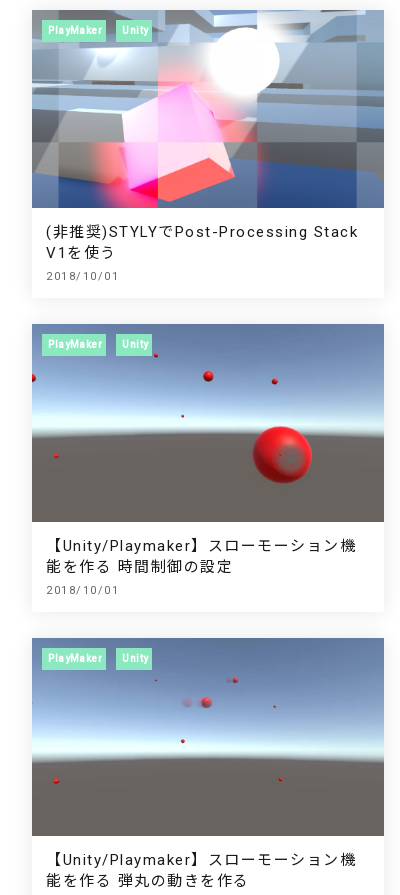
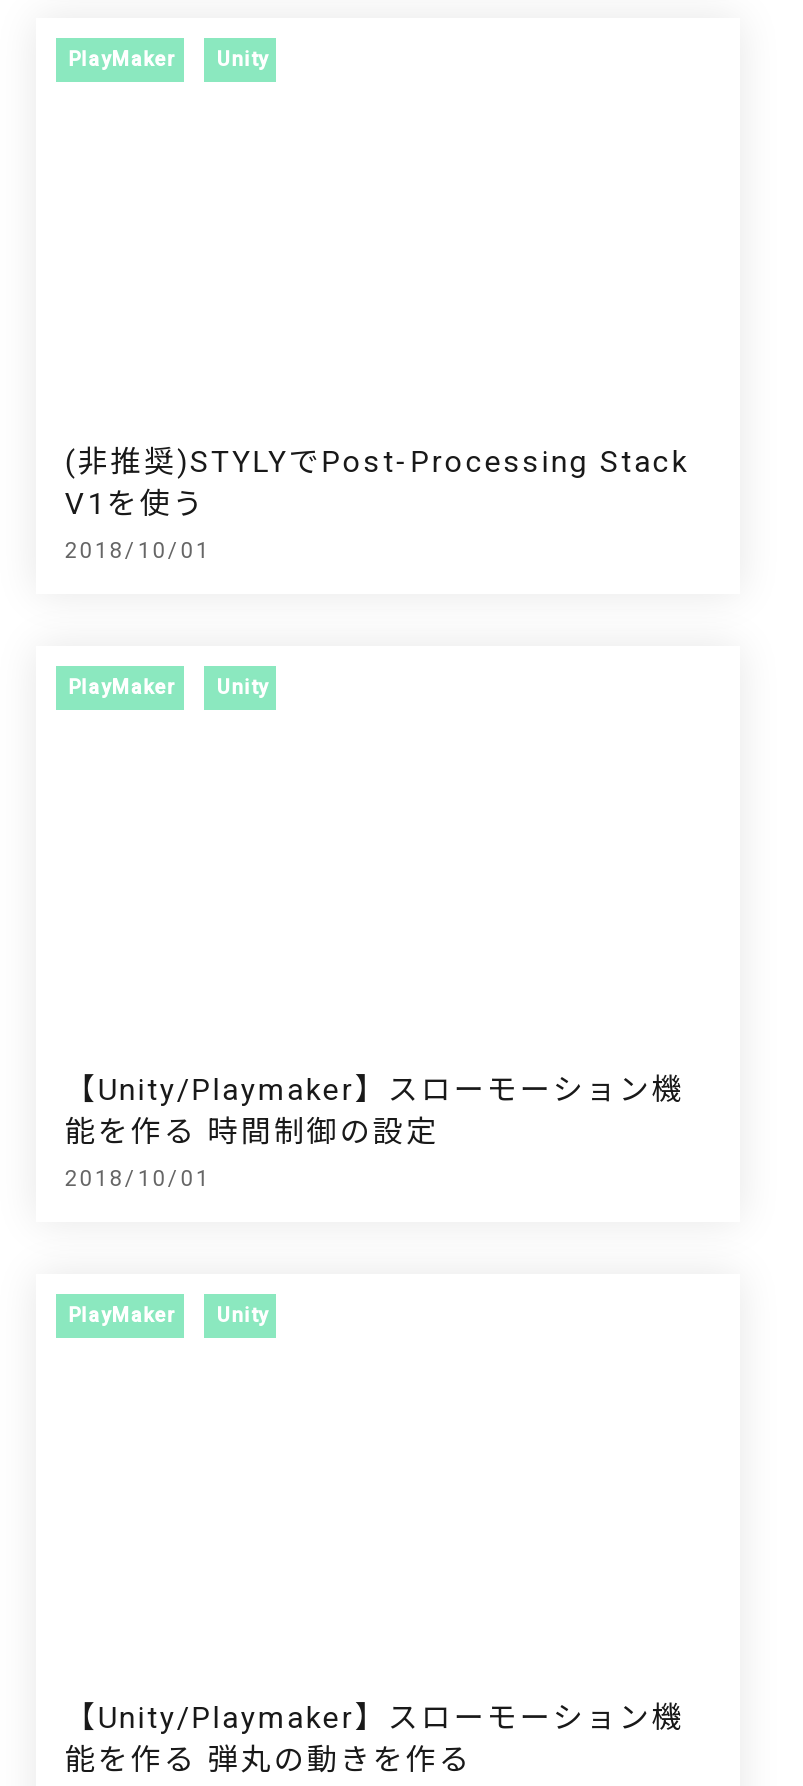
- [image]

- [image]

- [image]
